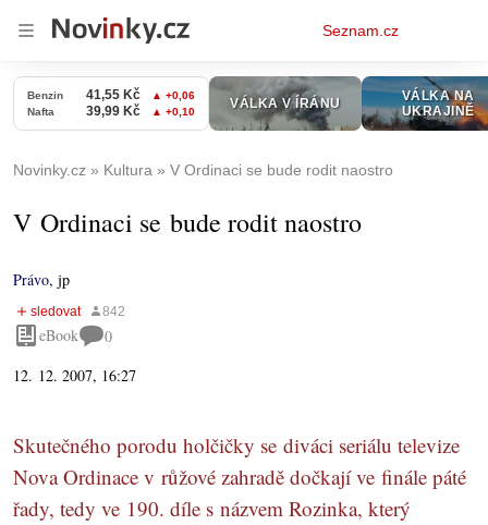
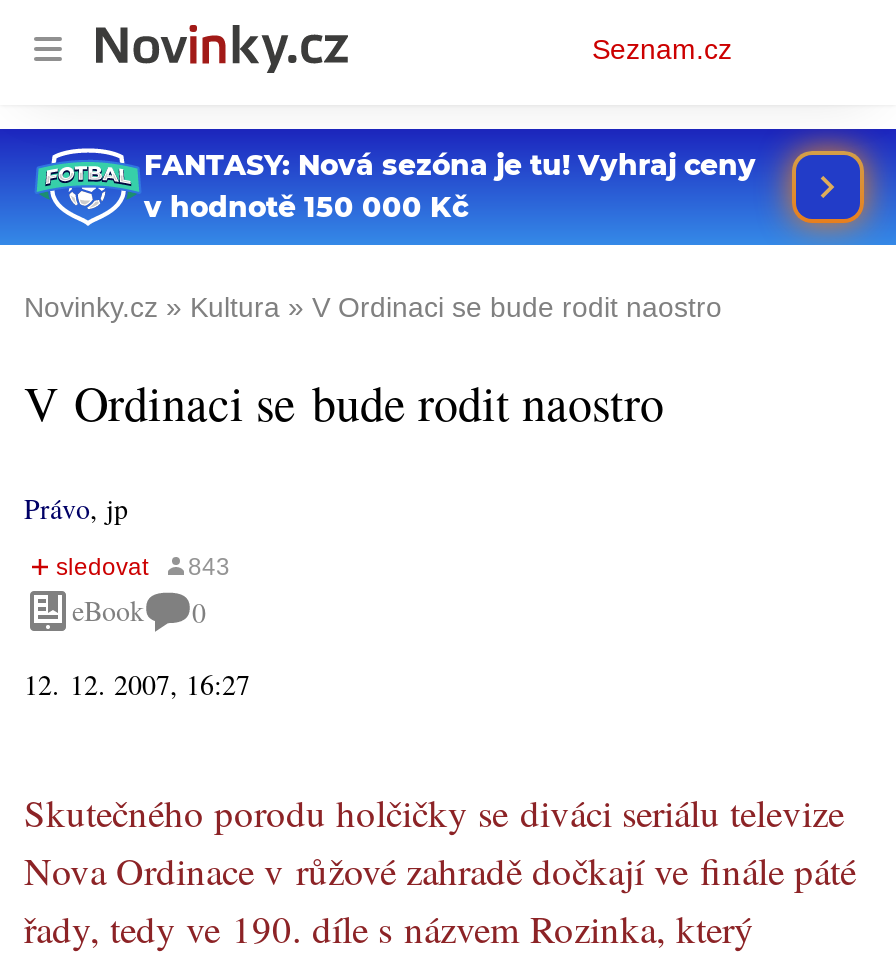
- [image]
+ [image]
